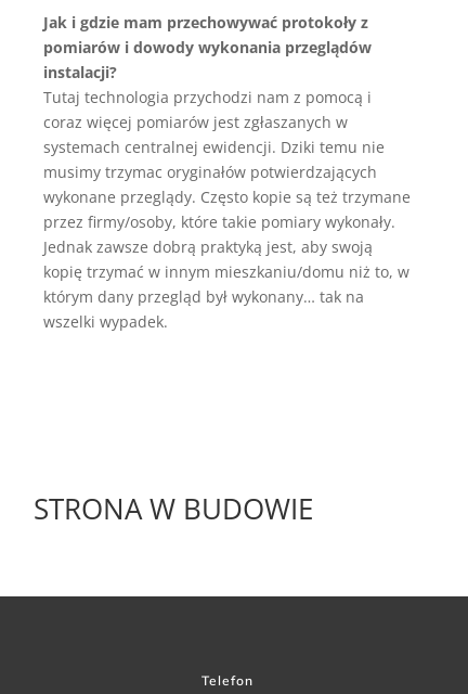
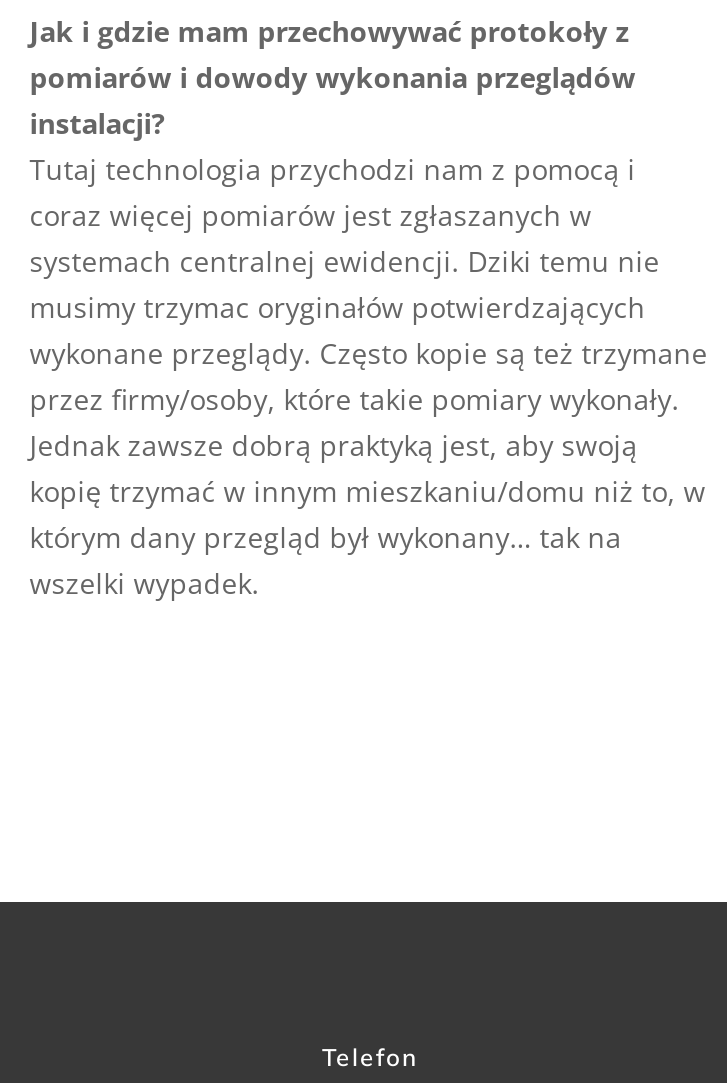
- STRONA W BUDOWIE
